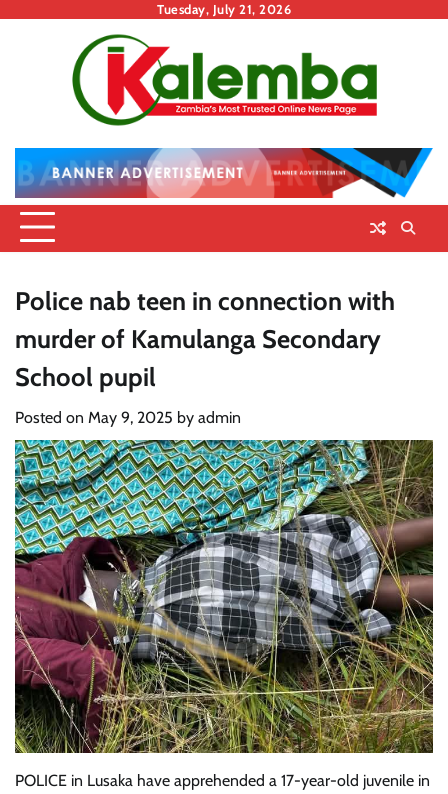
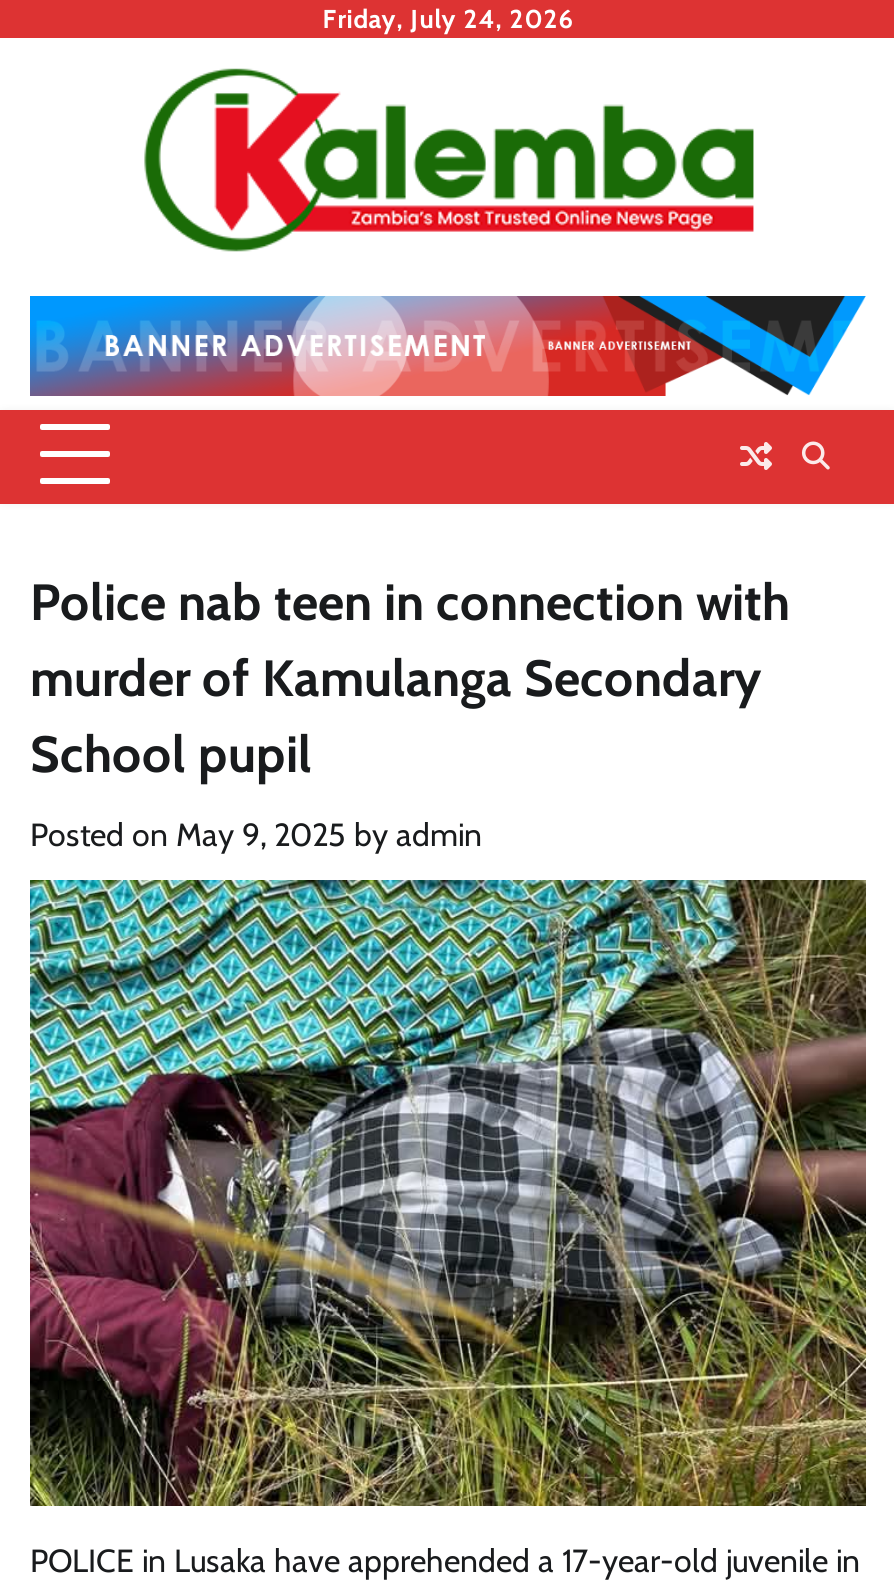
- Tuesday, July 21, 2026
+ Friday, July 24, 2026
